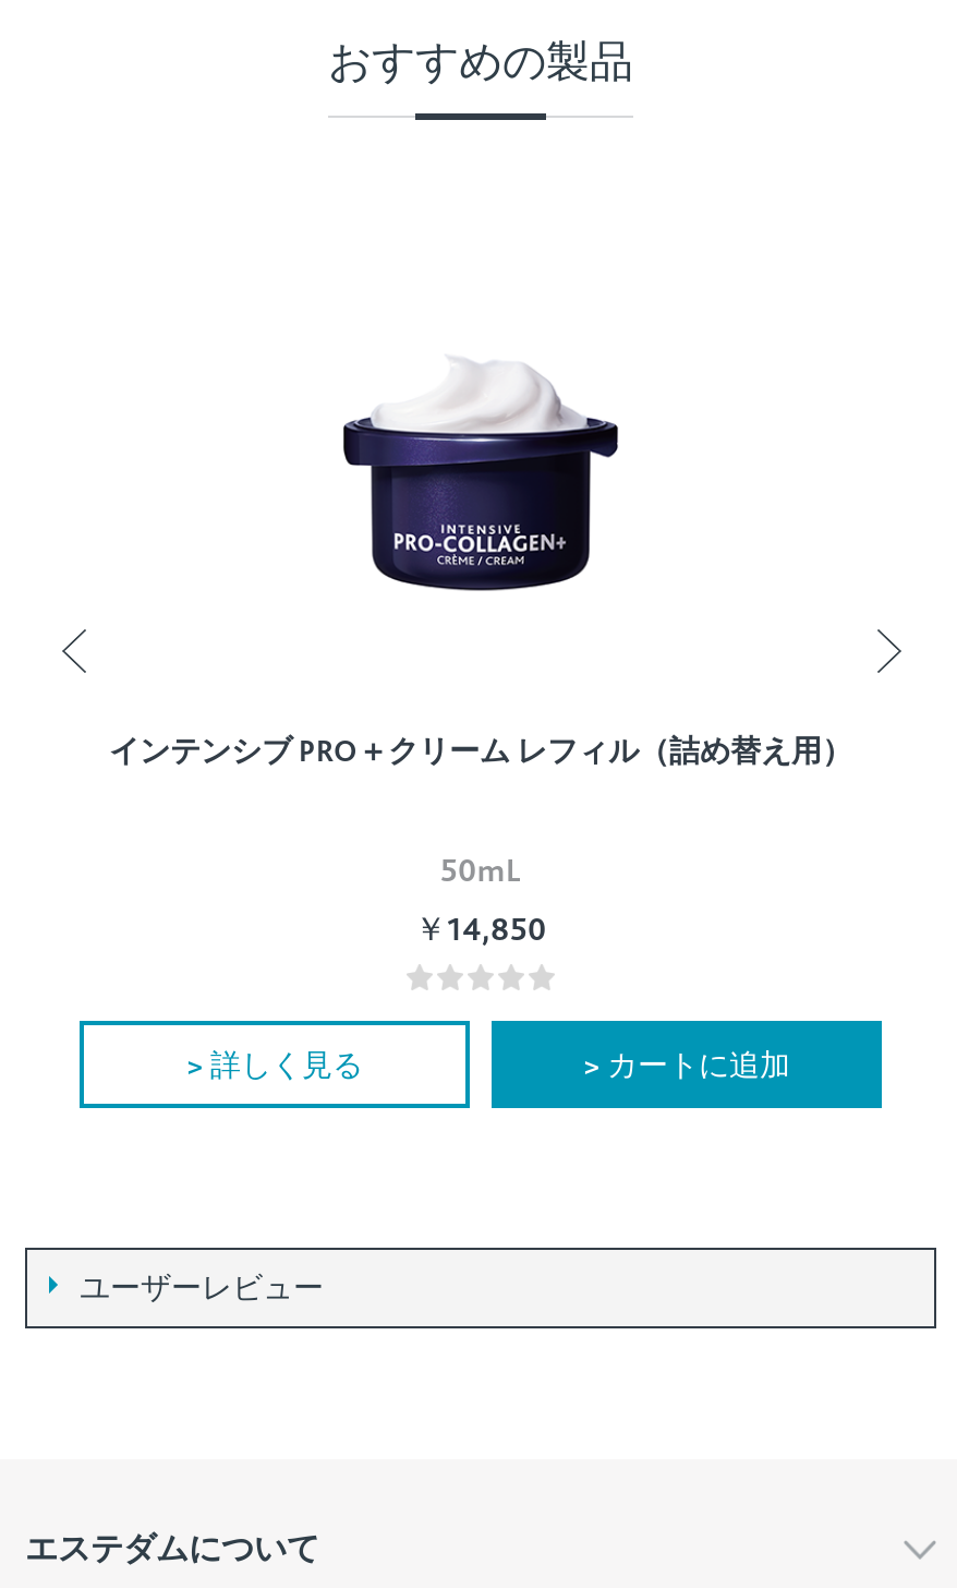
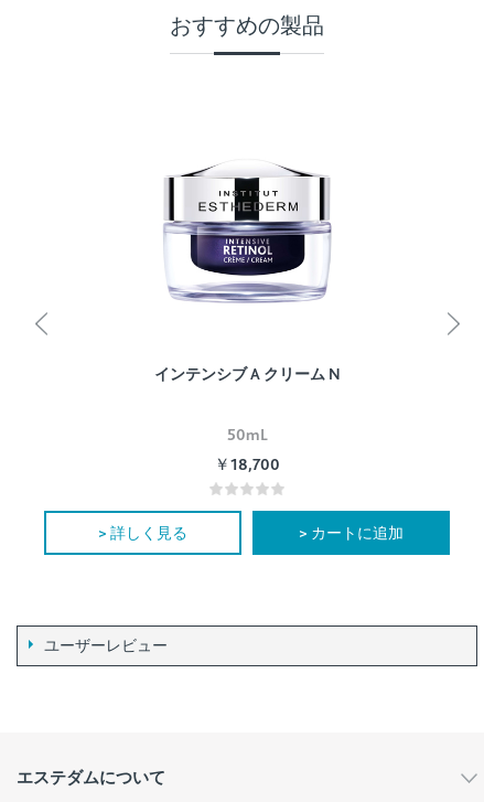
- [image]
+ [image]

- インテンシブ PRO＋クリーム レフィル（詰め替え用）
+ インテンシブ A クリーム N

- ￥14,850
+ ￥18,700
